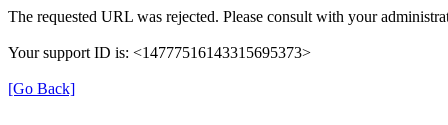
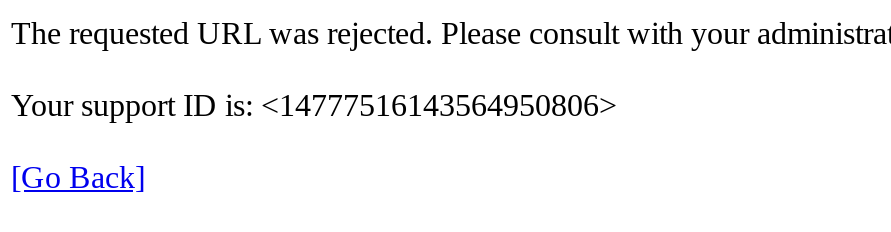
- Your support ID is: <14777516143315695373>
+ Your support ID is: <14777516143564950806>
